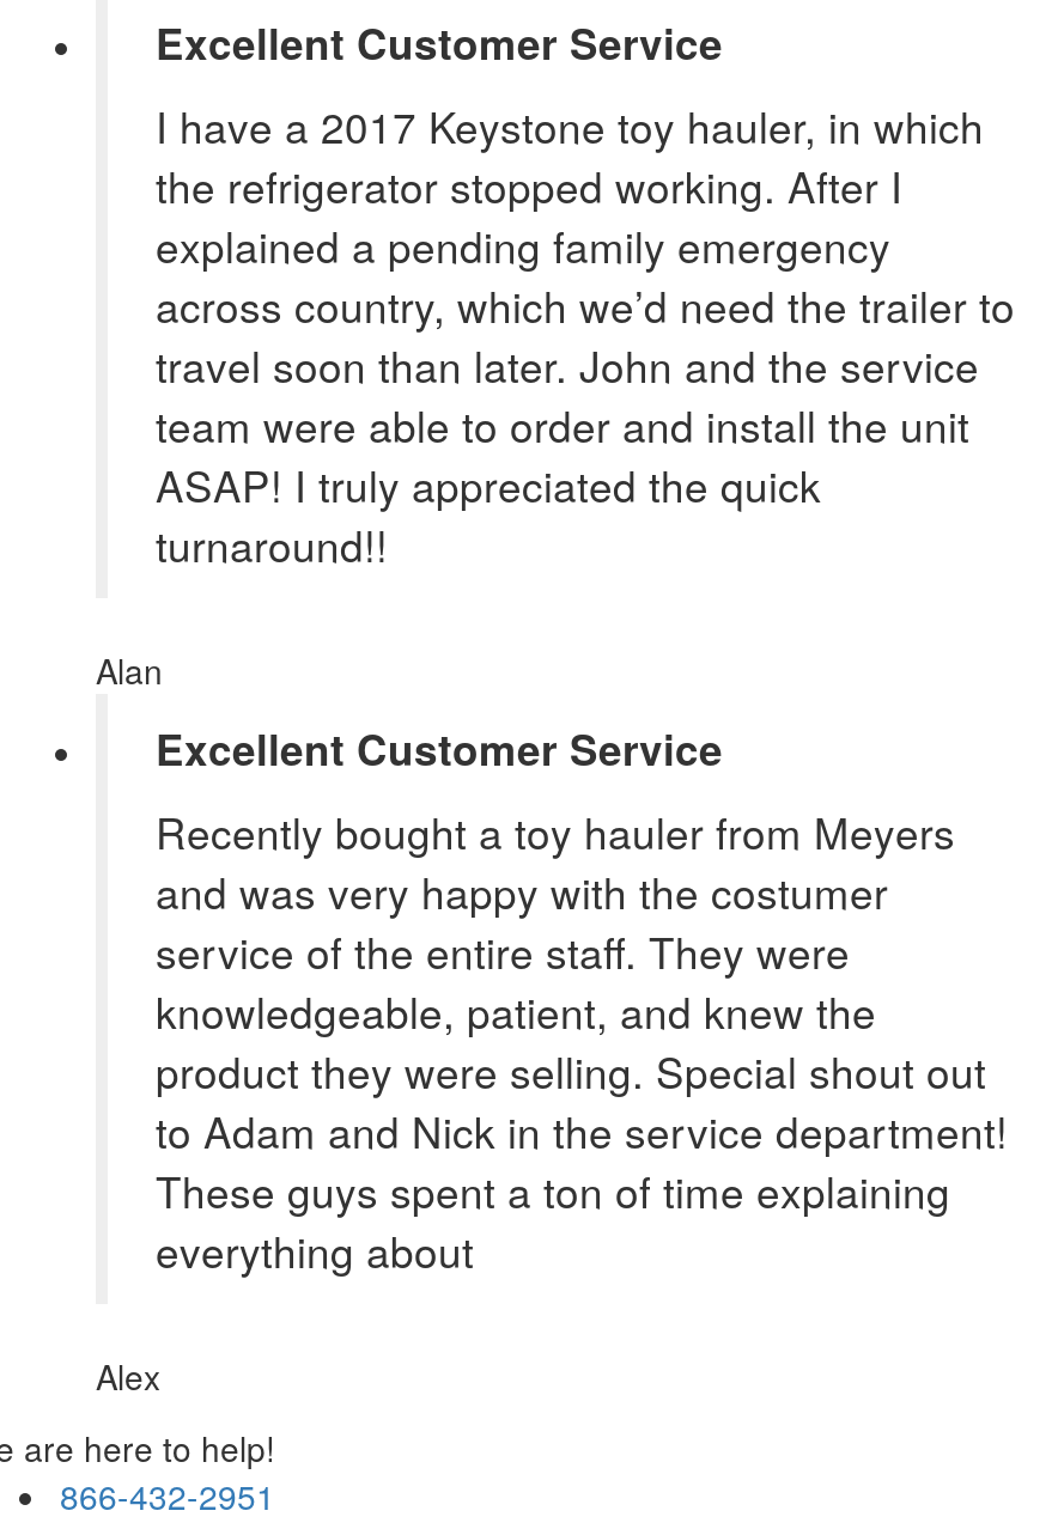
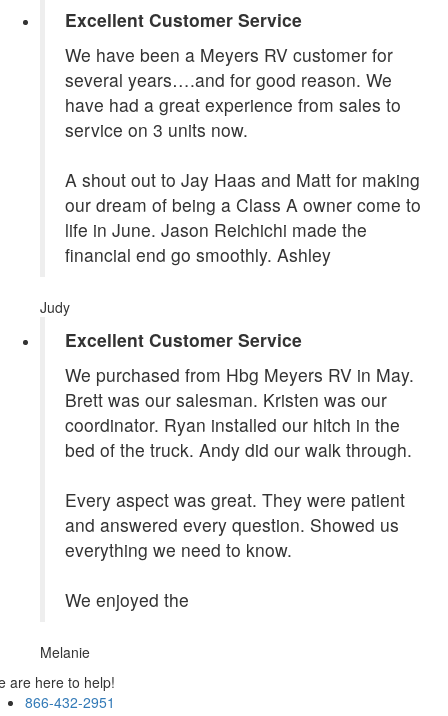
- I have a 2017 Keystone toy hauler, in which
- the refrigerator stopped working. After I
- explained a pending family emergency
- across country, which we’d need the trailer to
- travel soon than later. John and the service
- team were able to order and install the unit
- ASAP! I truly appreciated the quick
- turnaround!!
- Alan
+ We have been a Meyers RV customer for
+ several years….and for good reason. We
+ have had a great experience from sales to
+ service on 3 units now.
+ A shout out to Jay Haas and Matt for making
+ our dream of being a Class A owner come to
+ life in June. Jason Reichichi made the
+ financial end go smoothly. Ashley
+ Judy

- Recently bought a toy hauler from Meyers
- and was very happy with the costumer
- service of the entire staff. They were
- knowledgeable, patient, and knew the
- product they were selling. Special shout out
- to Adam and Nick in the service department!
- These guys spent a ton of time explaining
- everything about
- Alex
+ We purchased from Hbg Meyers RV in May.
+ Brett was our salesman. Kristen was our
+ coordinator. Ryan installed our hitch in the
+ bed of the truck. Andy did our walk through.
+ Every aspect was great. They were patient
+ and answered every question. Showed us
+ everything we need to know.
+ We enjoyed the
+ Melanie
